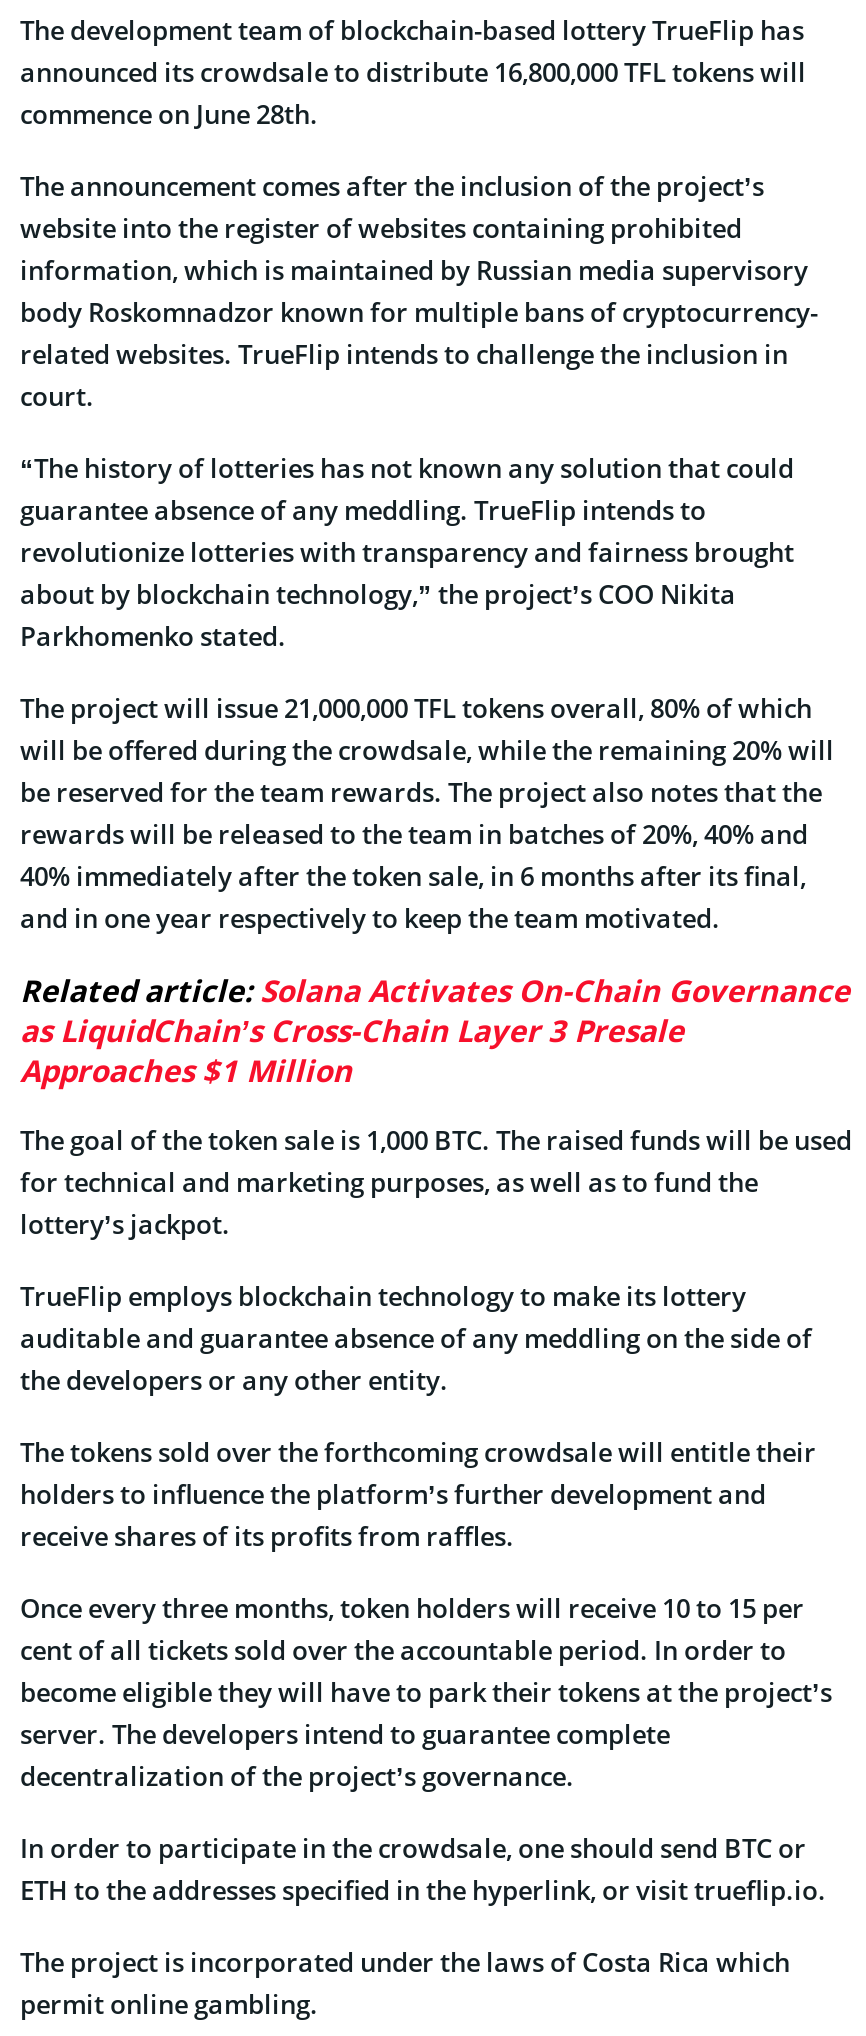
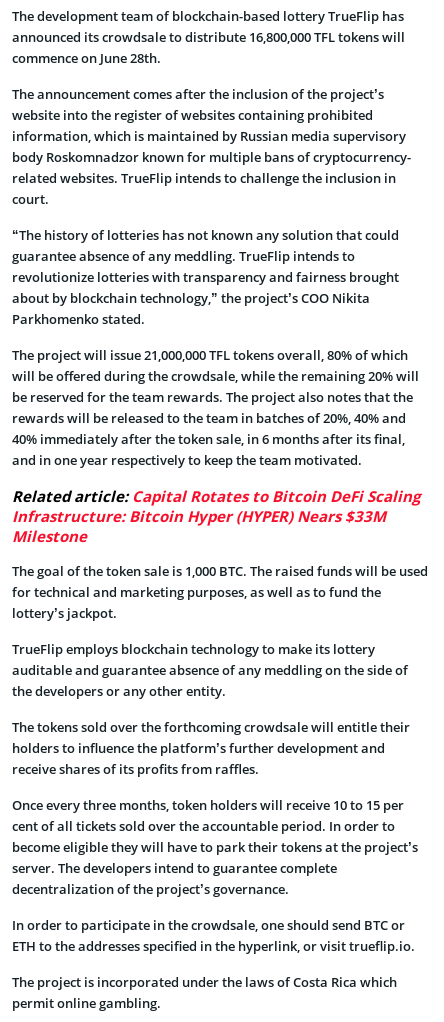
- Related article: Solana Activates On-Chain Governance
- as LiquidChain’s Cross-Chain Layer 3 Presale
- Approaches $1 Million
+ Related article: Capital Rotates to Bitcoin DeFi Scaling
+ Infrastructure: Bitcoin Hyper (HYPER) Nears $33M
+ Milestone
